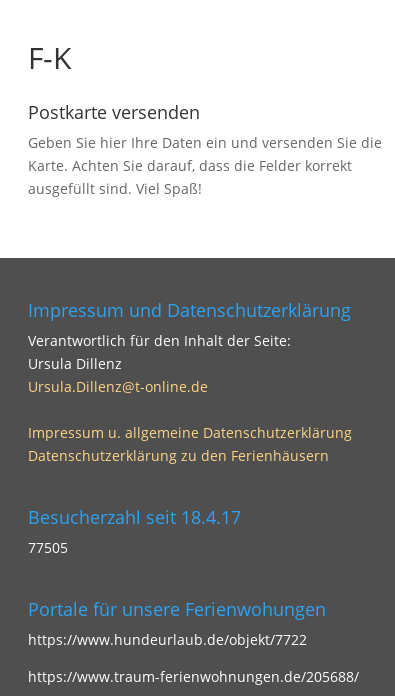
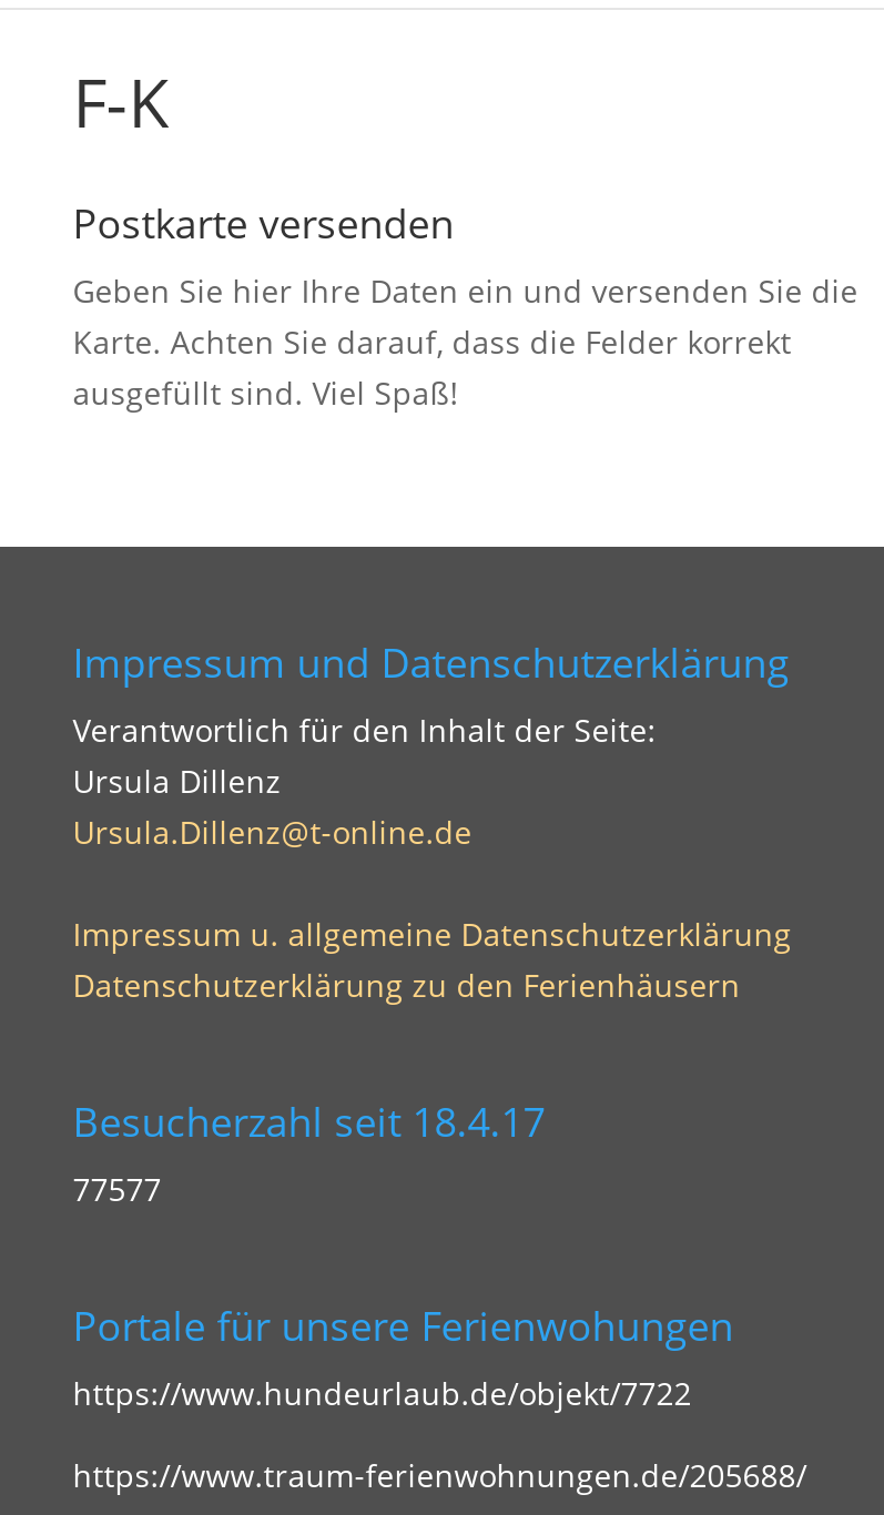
- 77505
+ 77577
